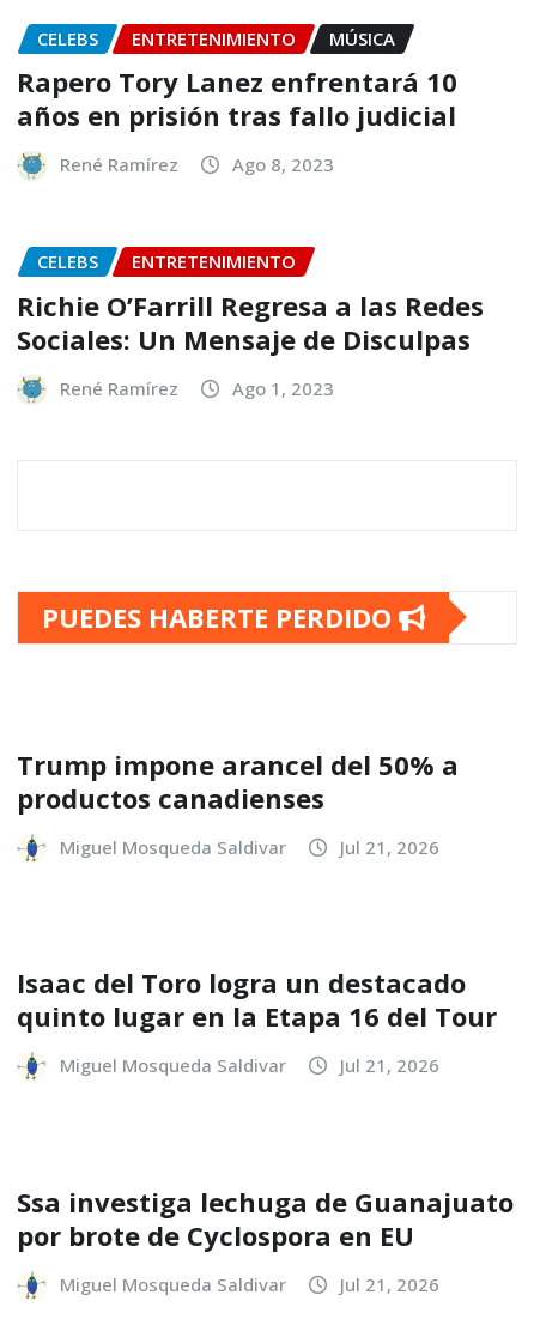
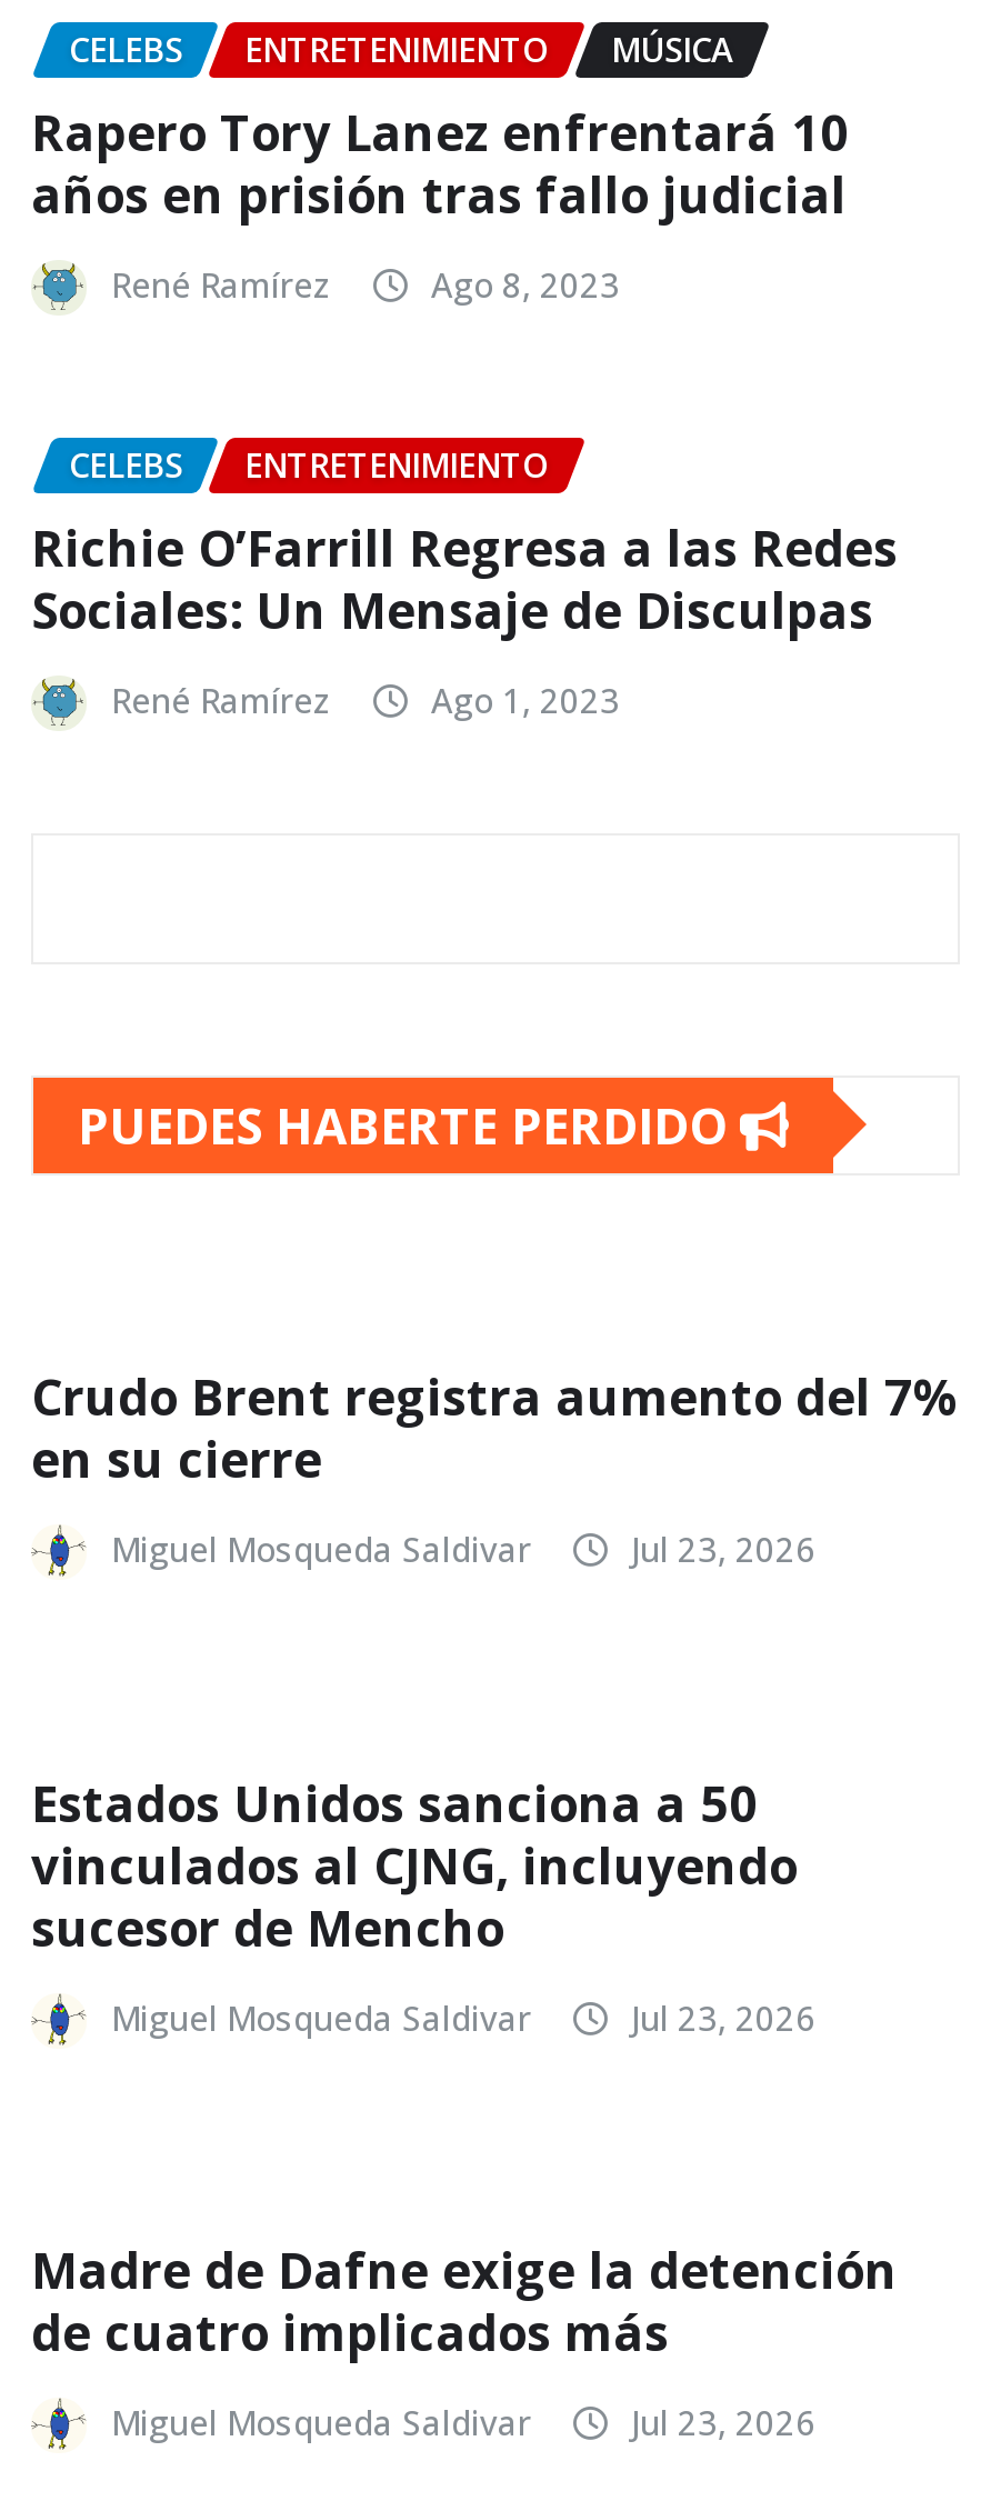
- Trump impone arancel del 50% a
- productos canadienses
+ Crudo Brent registra aumento del 7%
+ en su cierre

- Jul 21, 2026
+ Jul 23, 2026

- Isaac del Toro logra un destacado
- quinto lugar en la Etapa 16 del Tour
+ Estados Unidos sanciona a 50
+ vinculados al CJNG, incluyendo
+ sucesor de Mencho

- Jul 21, 2026
+ Jul 23, 2026

- Ssa investiga lechuga de Guanajuato
- por brote de Cyclospora en EU
+ Madre de Dafne exige la detención
+ de cuatro implicados más

- Jul 21, 2026
+ Jul 23, 2026
